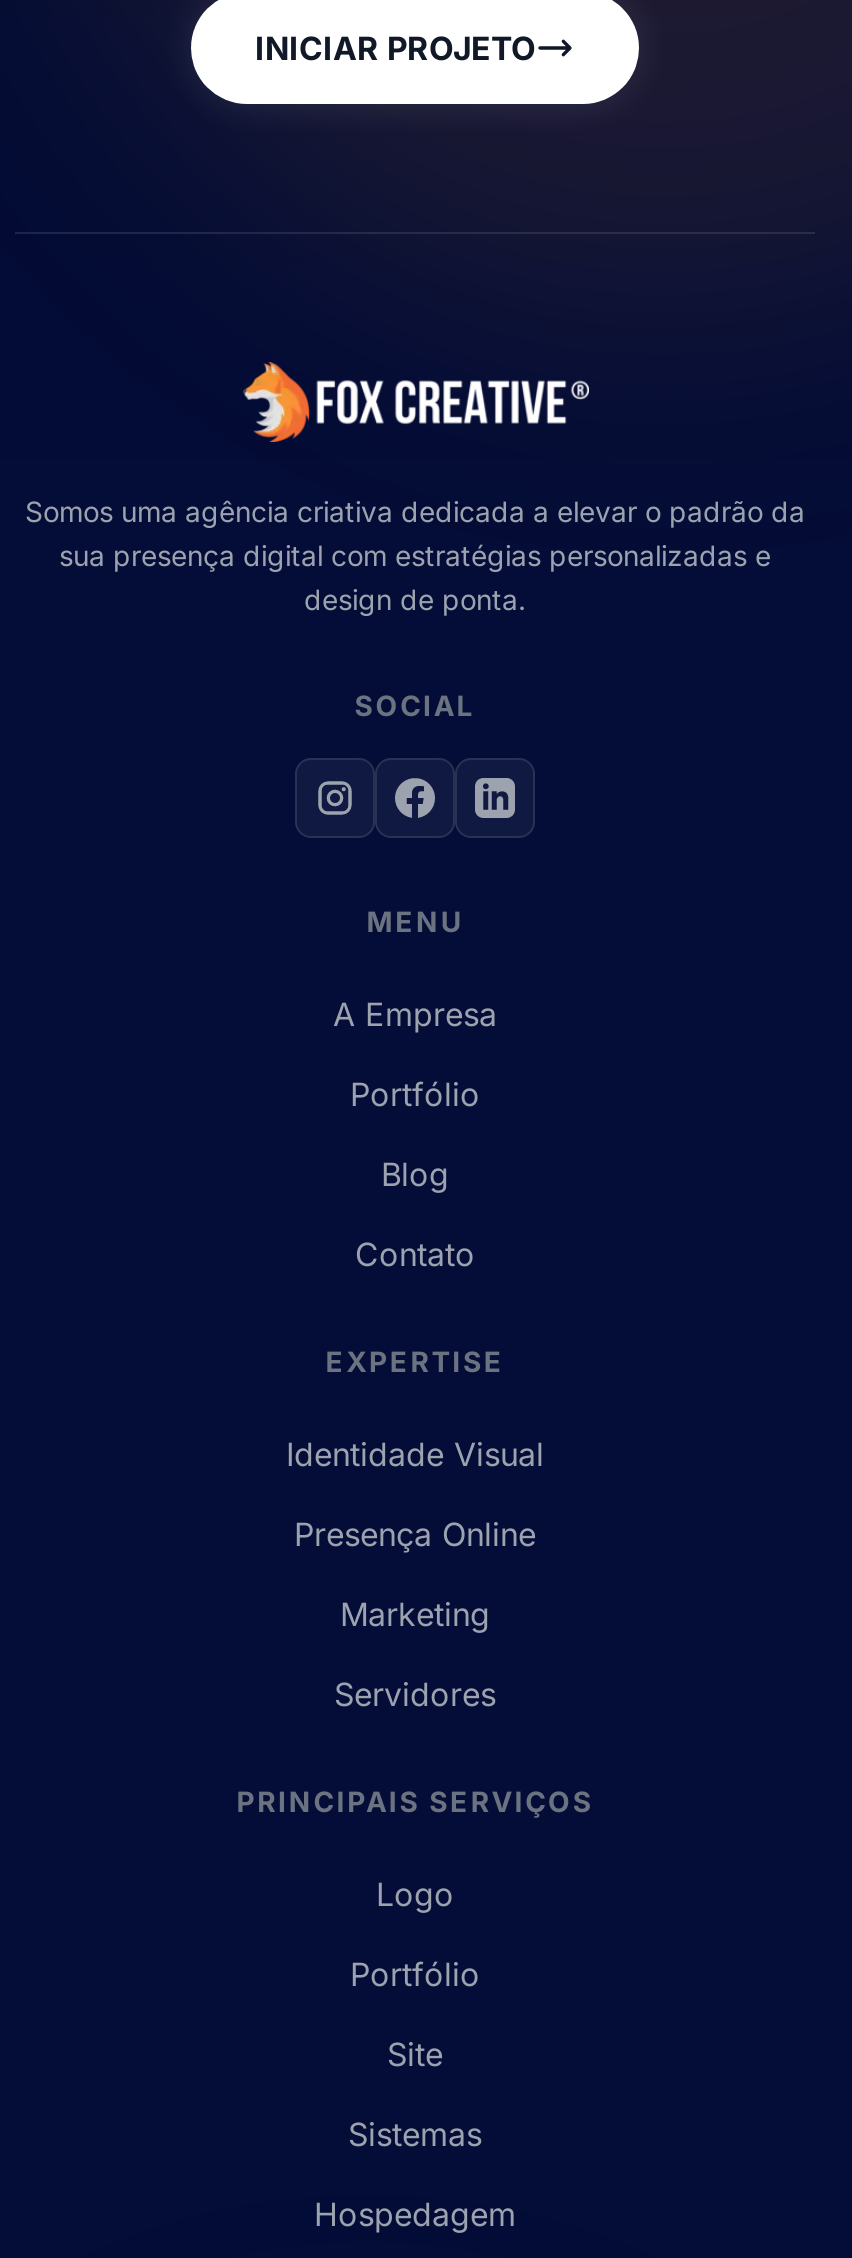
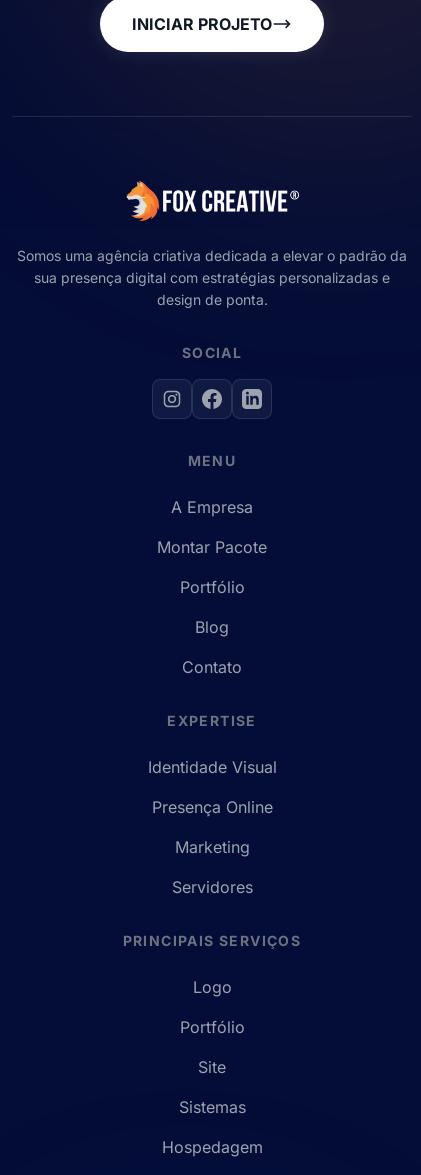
+ Montar Pacote
